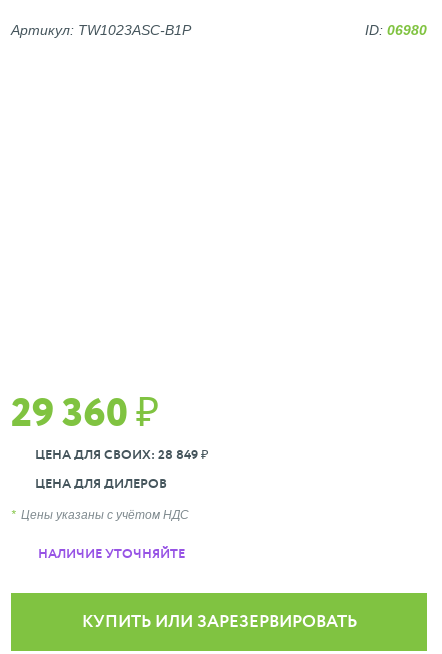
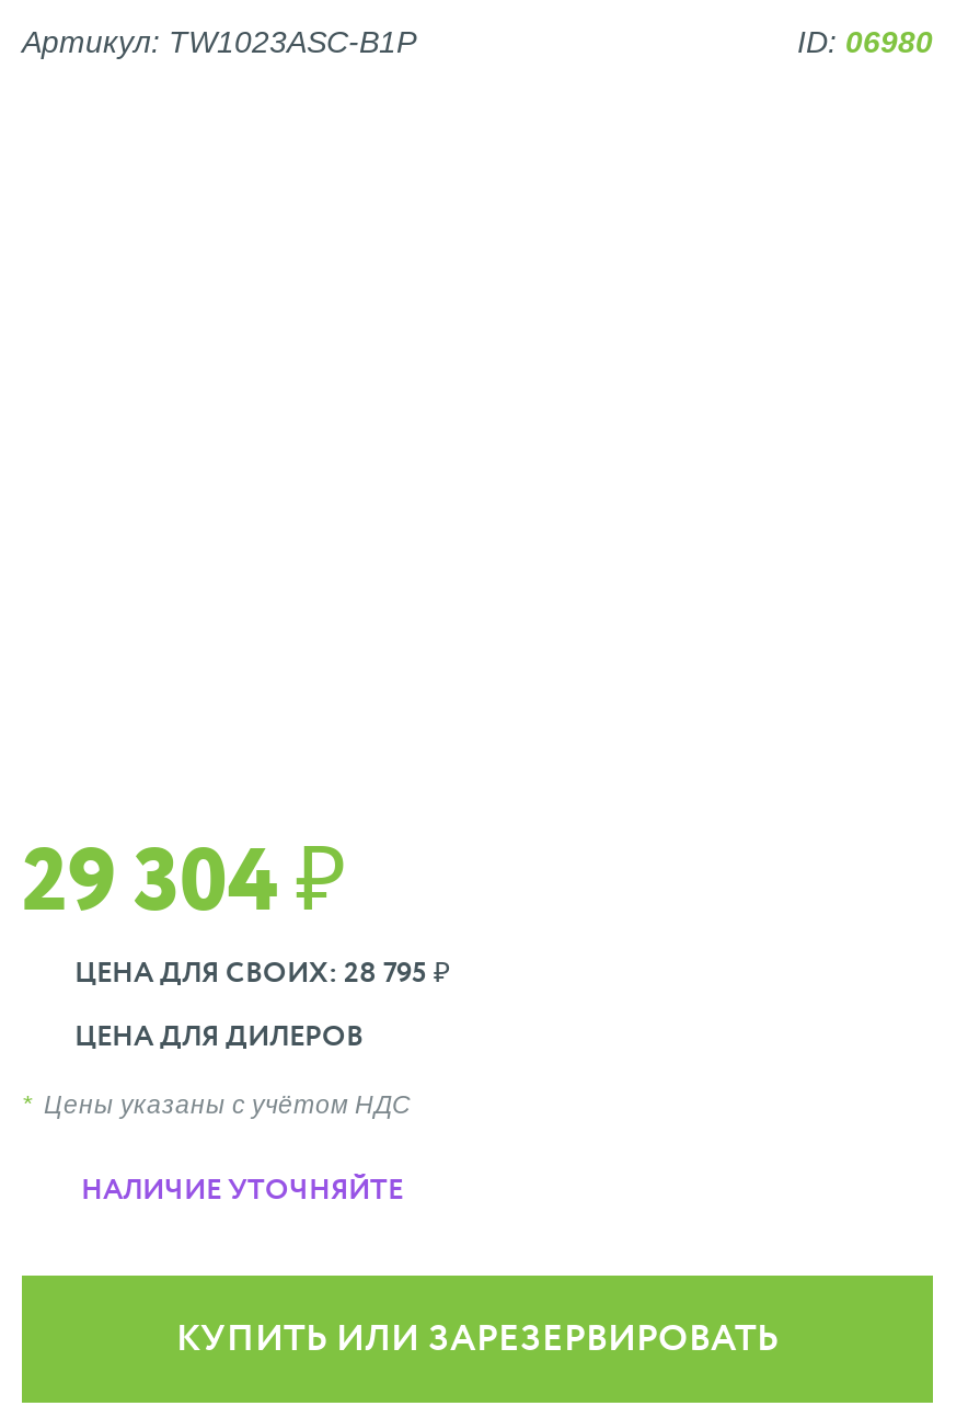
- 29 360 ₽
+ 29 304 ₽

- ЦЕНА ДЛЯ СВОИХ: 28 849 ₽
+ ЦЕНА ДЛЯ СВОИХ: 28 795 ₽
